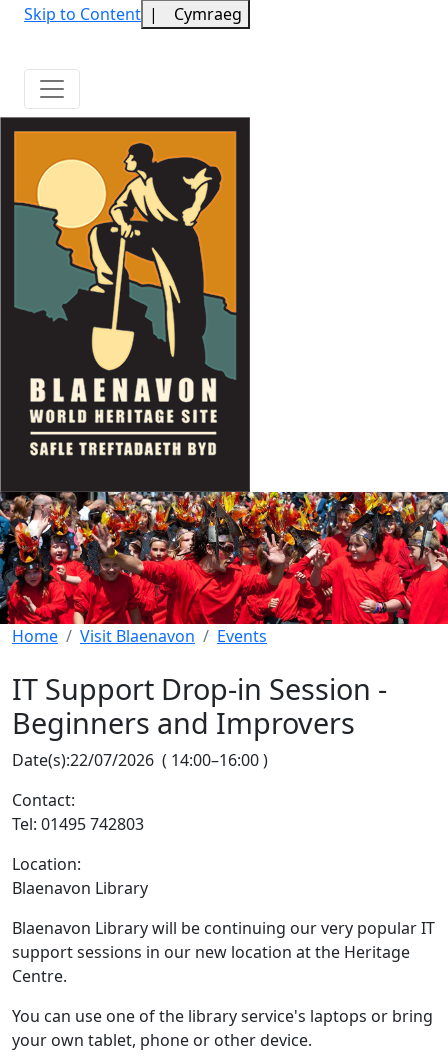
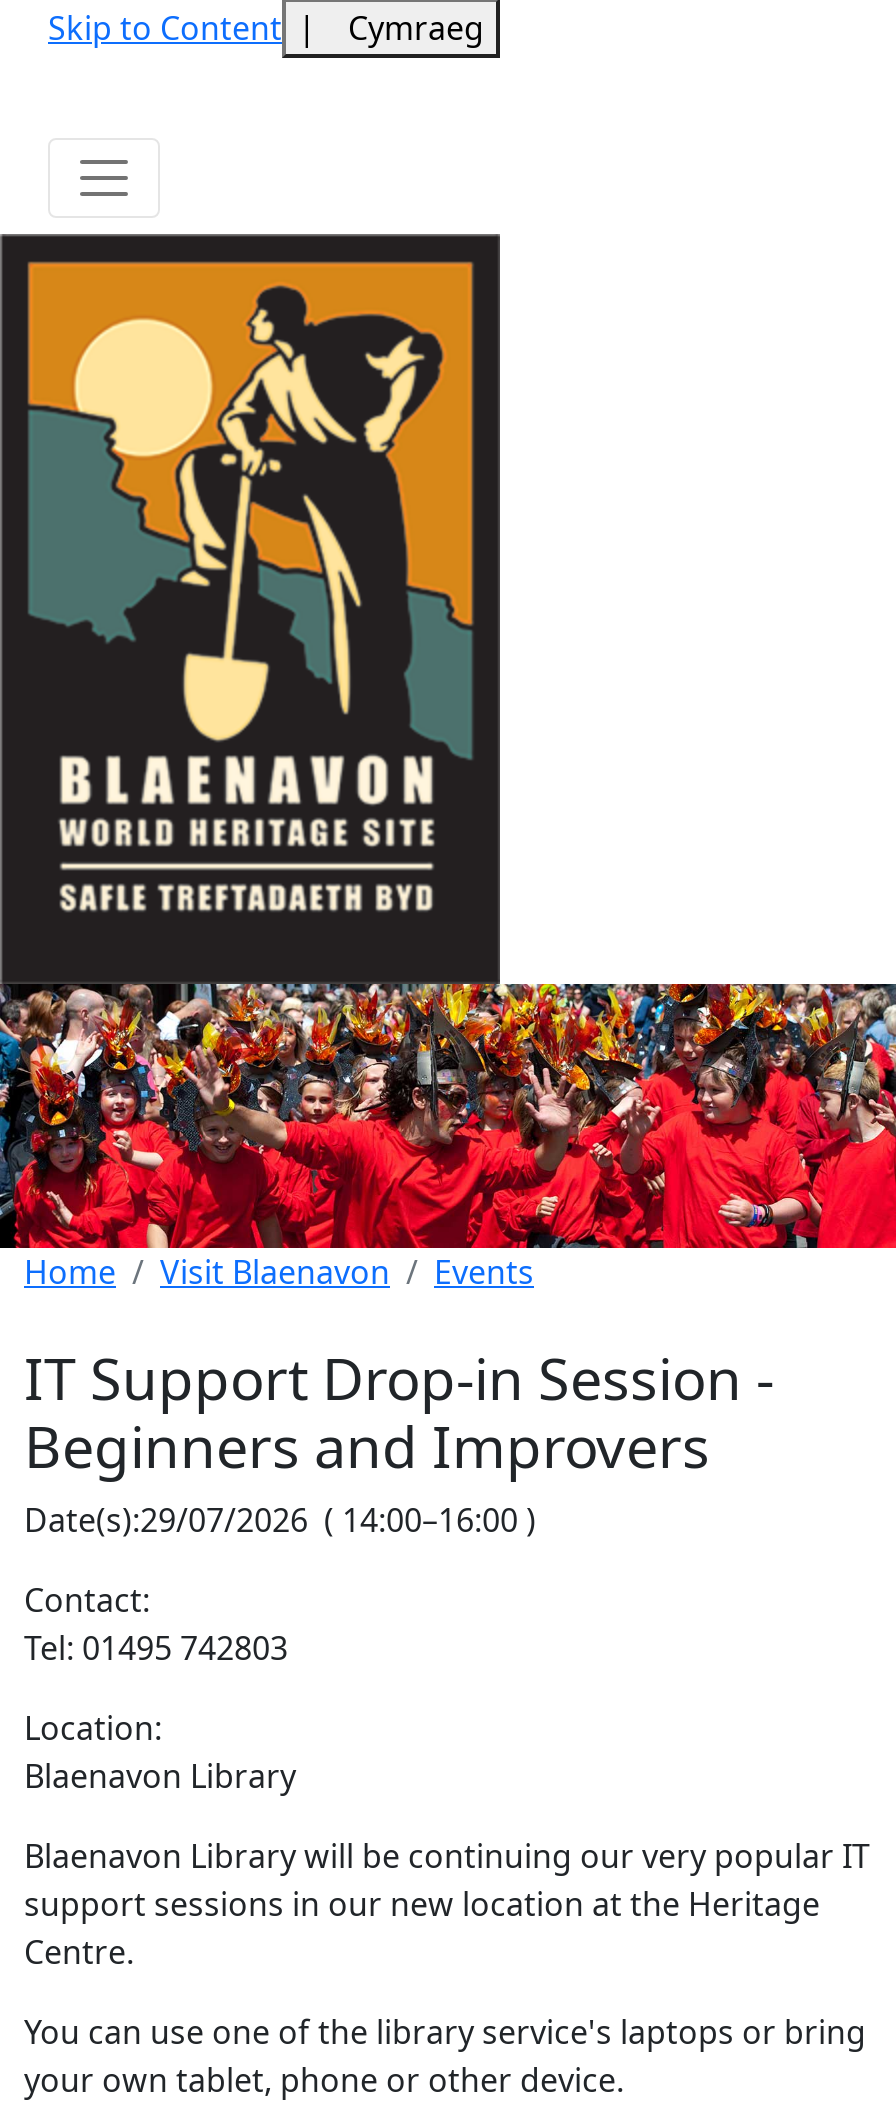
- Date(s):22/07/2026 ( 14:00–16:00 )
+ Date(s):29/07/2026 ( 14:00–16:00 )
